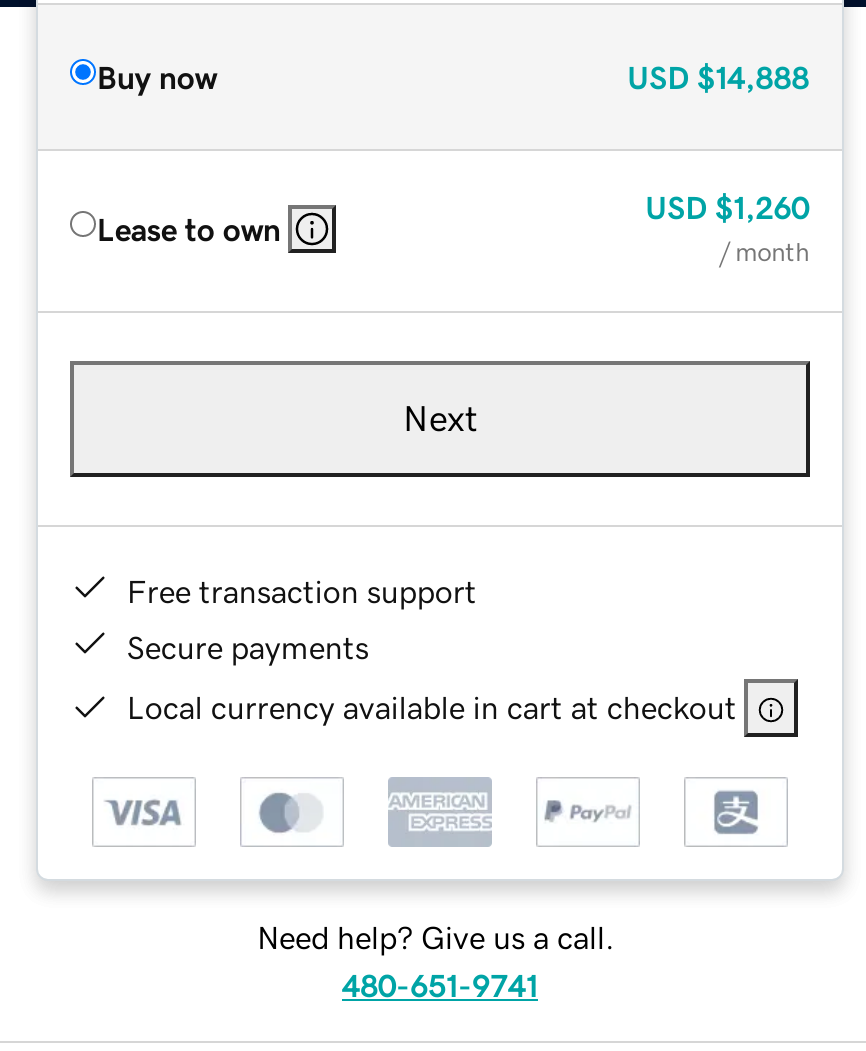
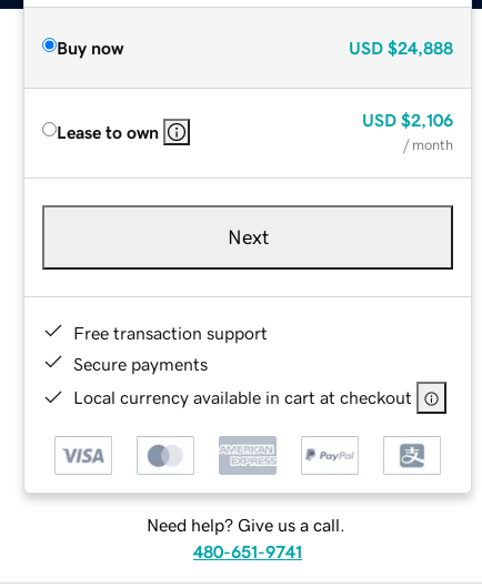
- USD $14,888
+ USD $24,888

- USD $1,260
+ USD $2,106
